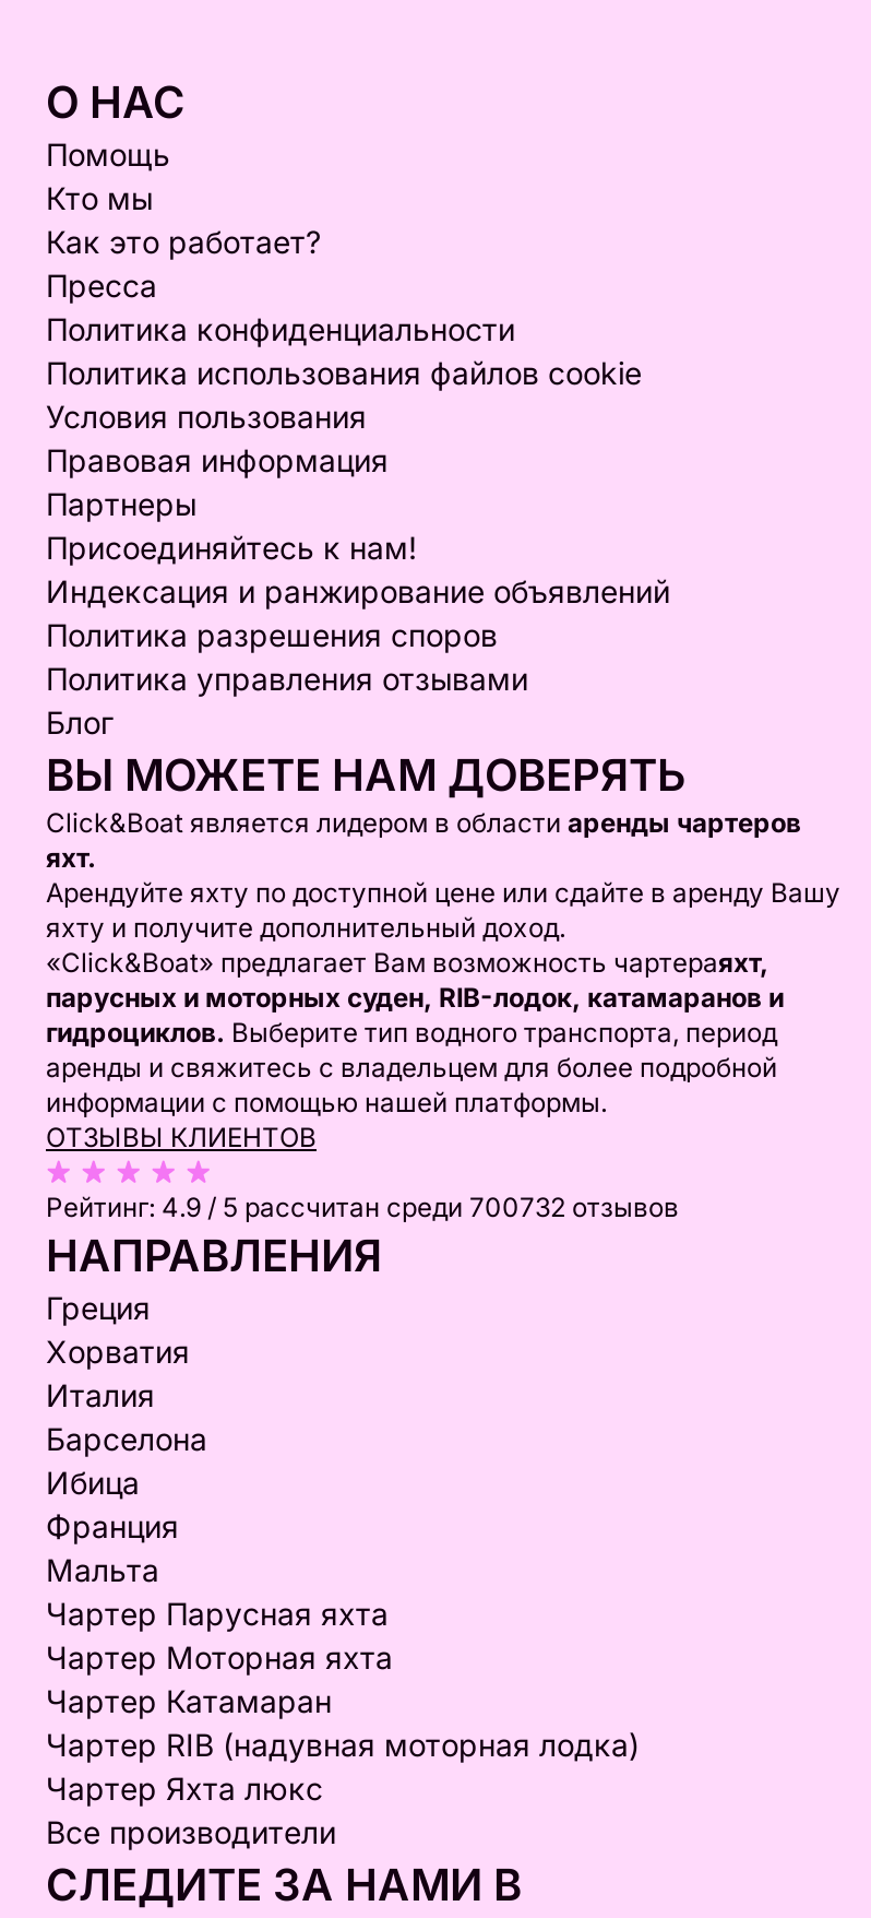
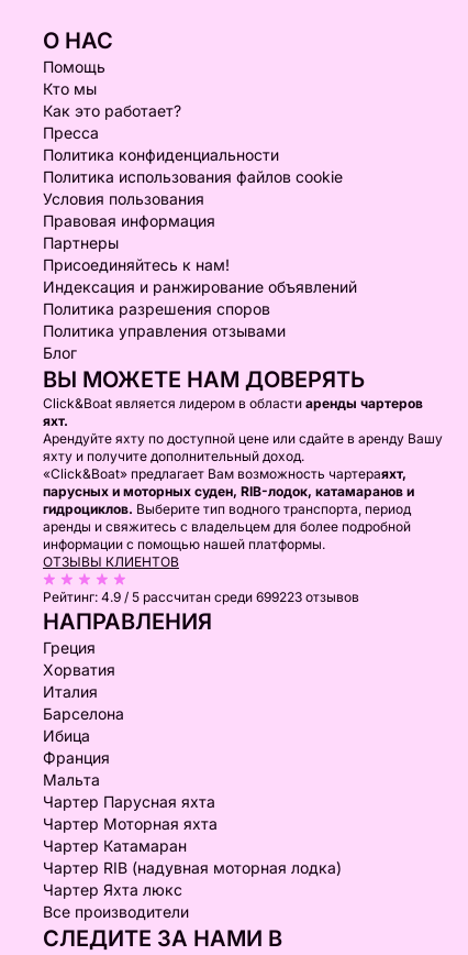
- Рейтинг: 4.9 / 5 рассчитан среди 700732 отзывов
+ Рейтинг: 4.9 / 5 рассчитан среди 699223 отзывов
